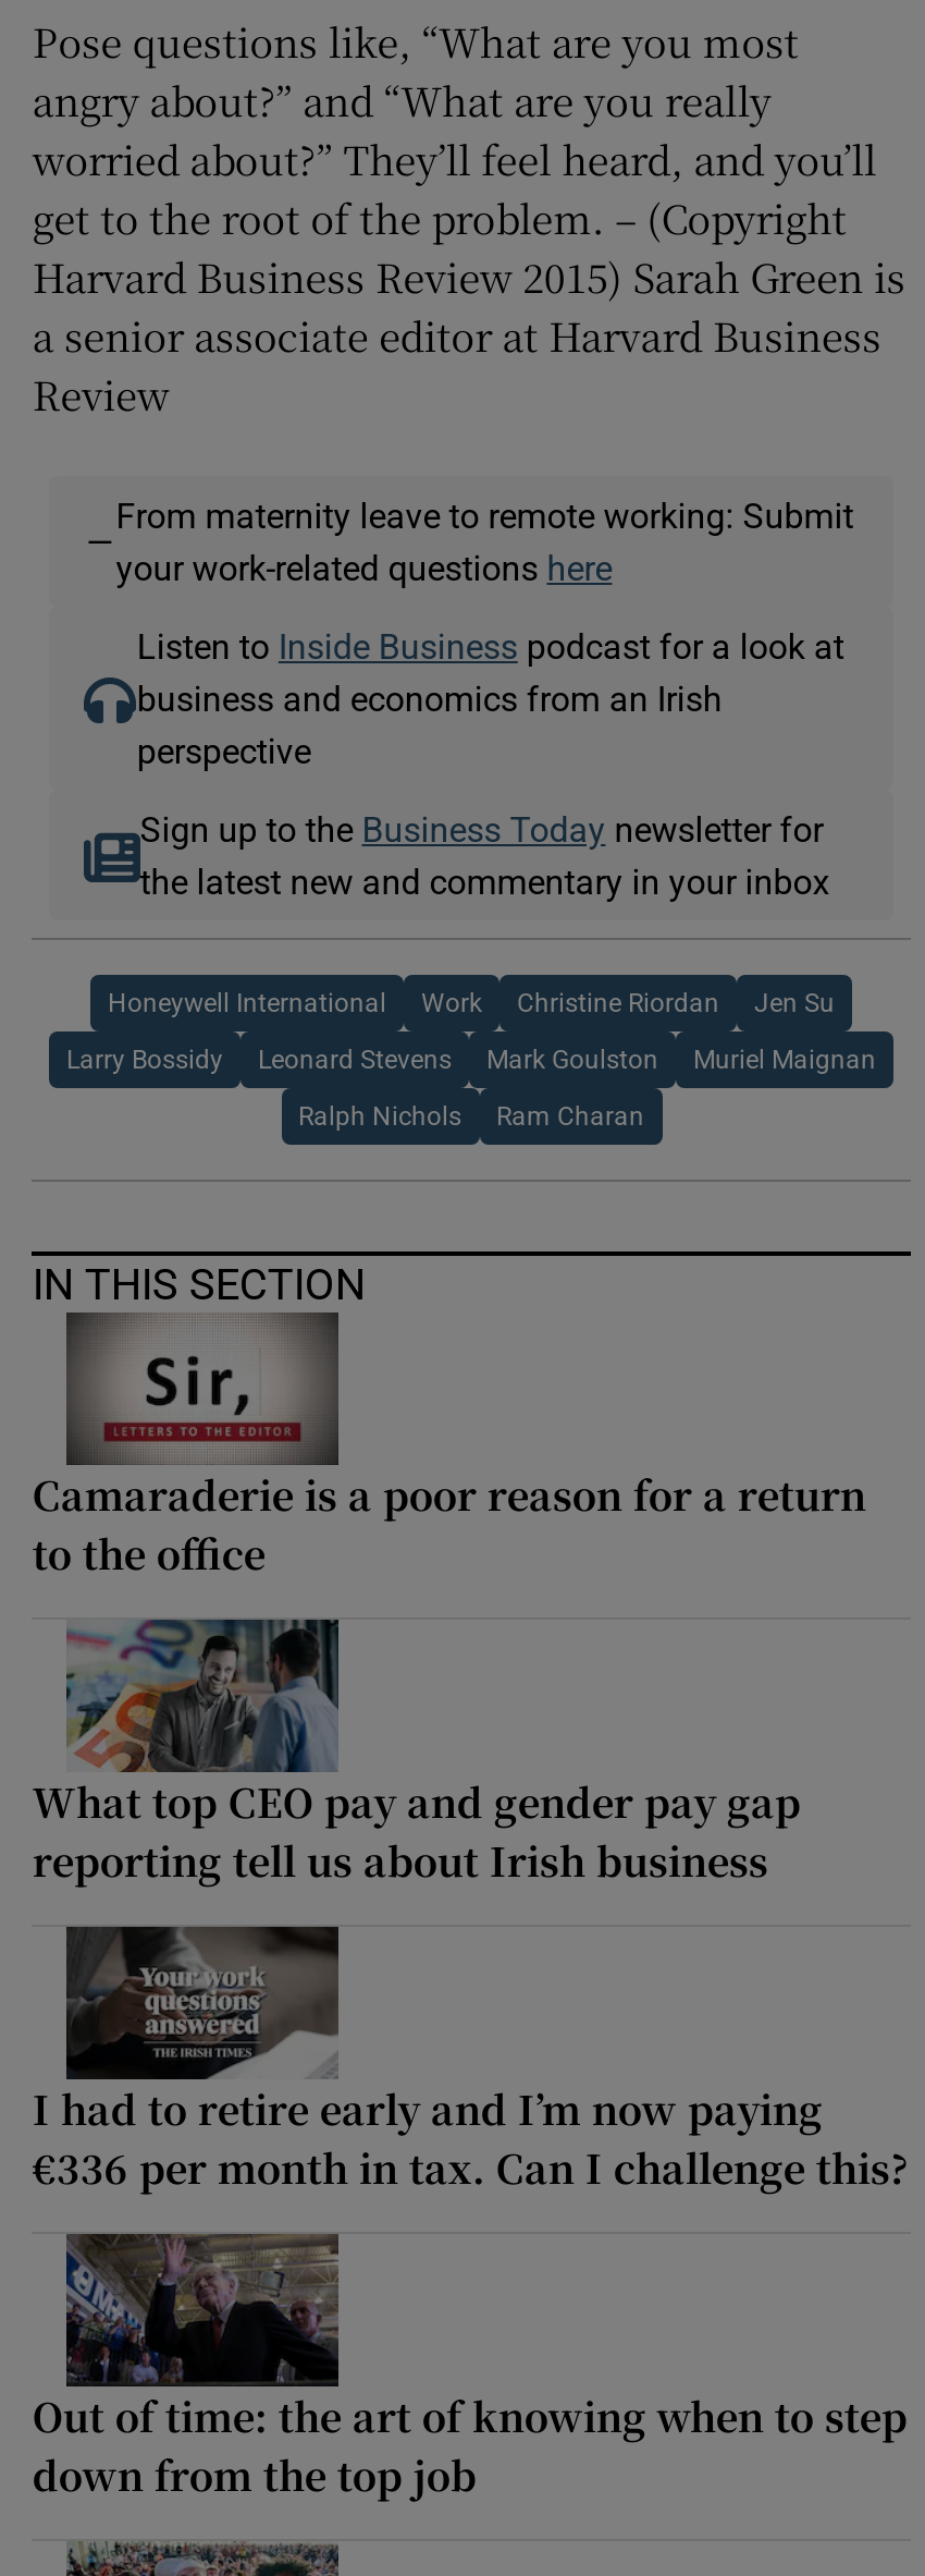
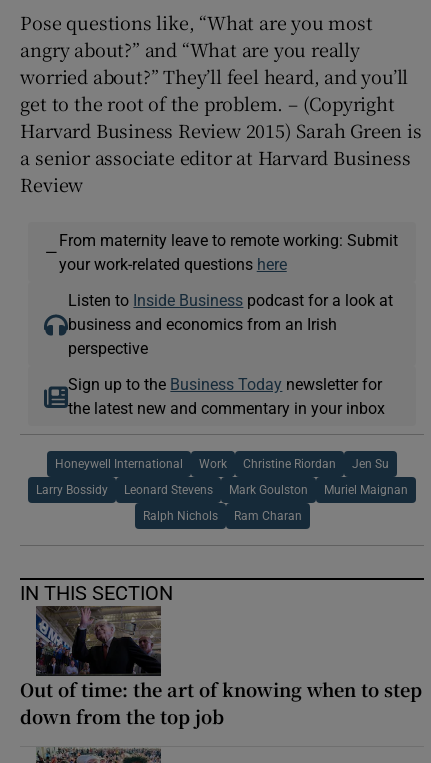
- [image]
- Camaraderie is a poor reason for a return
- to the office

- [image]
- What top CEO pay and gender pay gap
- reporting tell us about Irish business

- [image]
- I had to retire early and I’m now paying
- €336 per month in tax. Can I challenge this?
